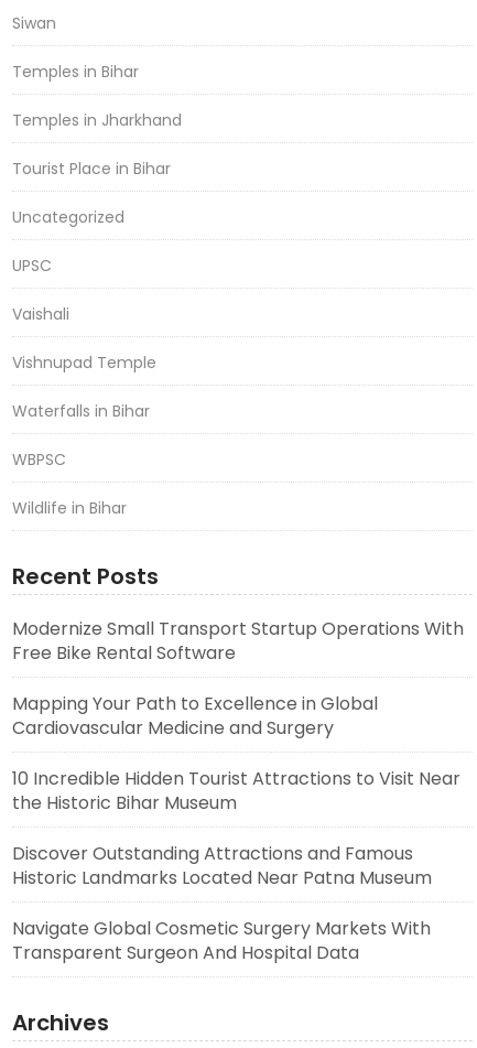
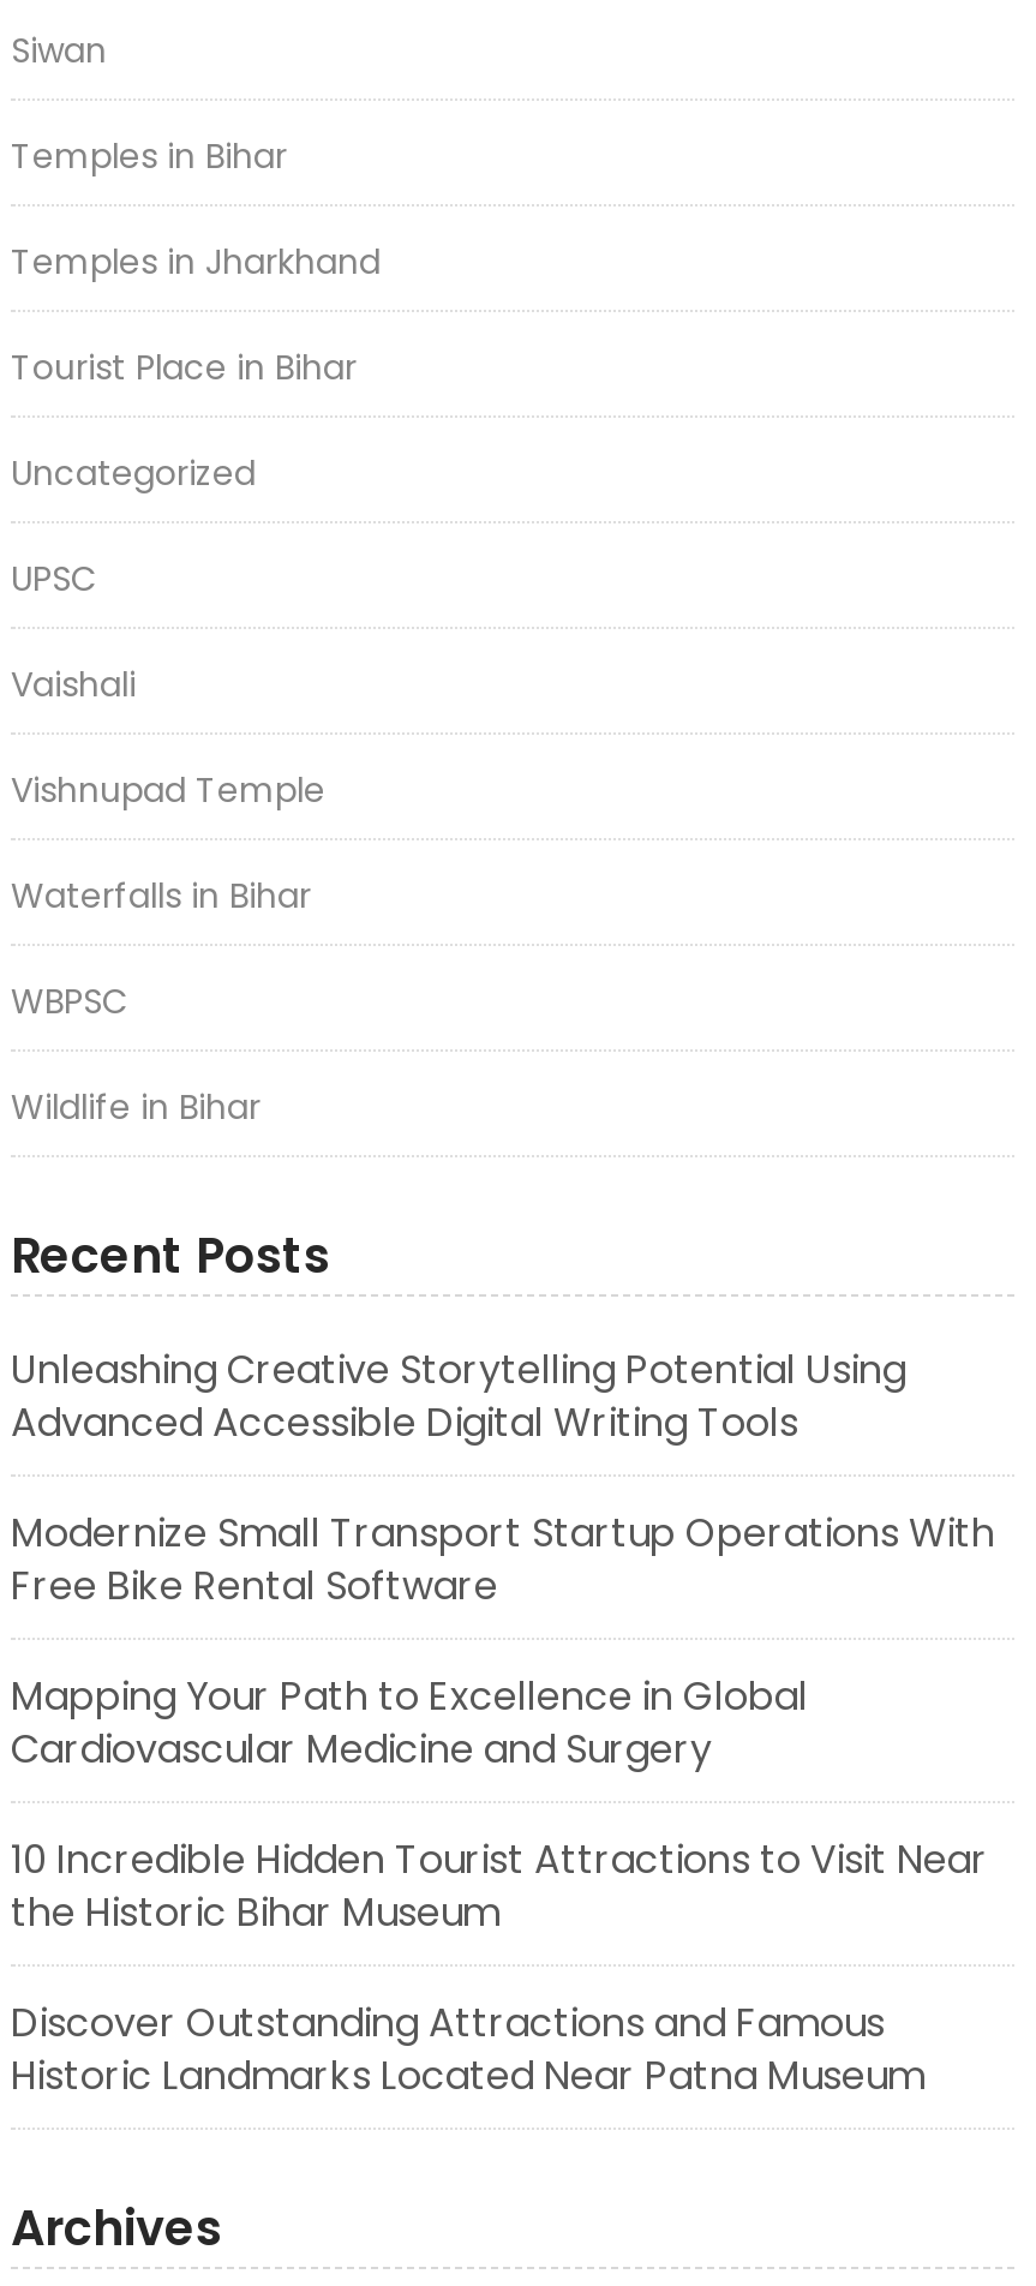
+ Unleashing Creative Storytelling Potential Using
+ Advanced Accessible Digital Writing Tools

moved down: Modernize Small Transport Startup Operations With | Free Bike Rental Software | Mapping Your Path to Excellence in Global | Cardiovascular Medicine and Surgery | 10 Incredible Hidden Tourist Attractions to Visit Near | the Historic Bihar Museum | Discover Outstanding Attractions and Famous | Historic Landmarks Located Near Patna Museum

- Navigate Global Cosmetic Surgery Markets With
- Transparent Surgeon And Hospital Data
